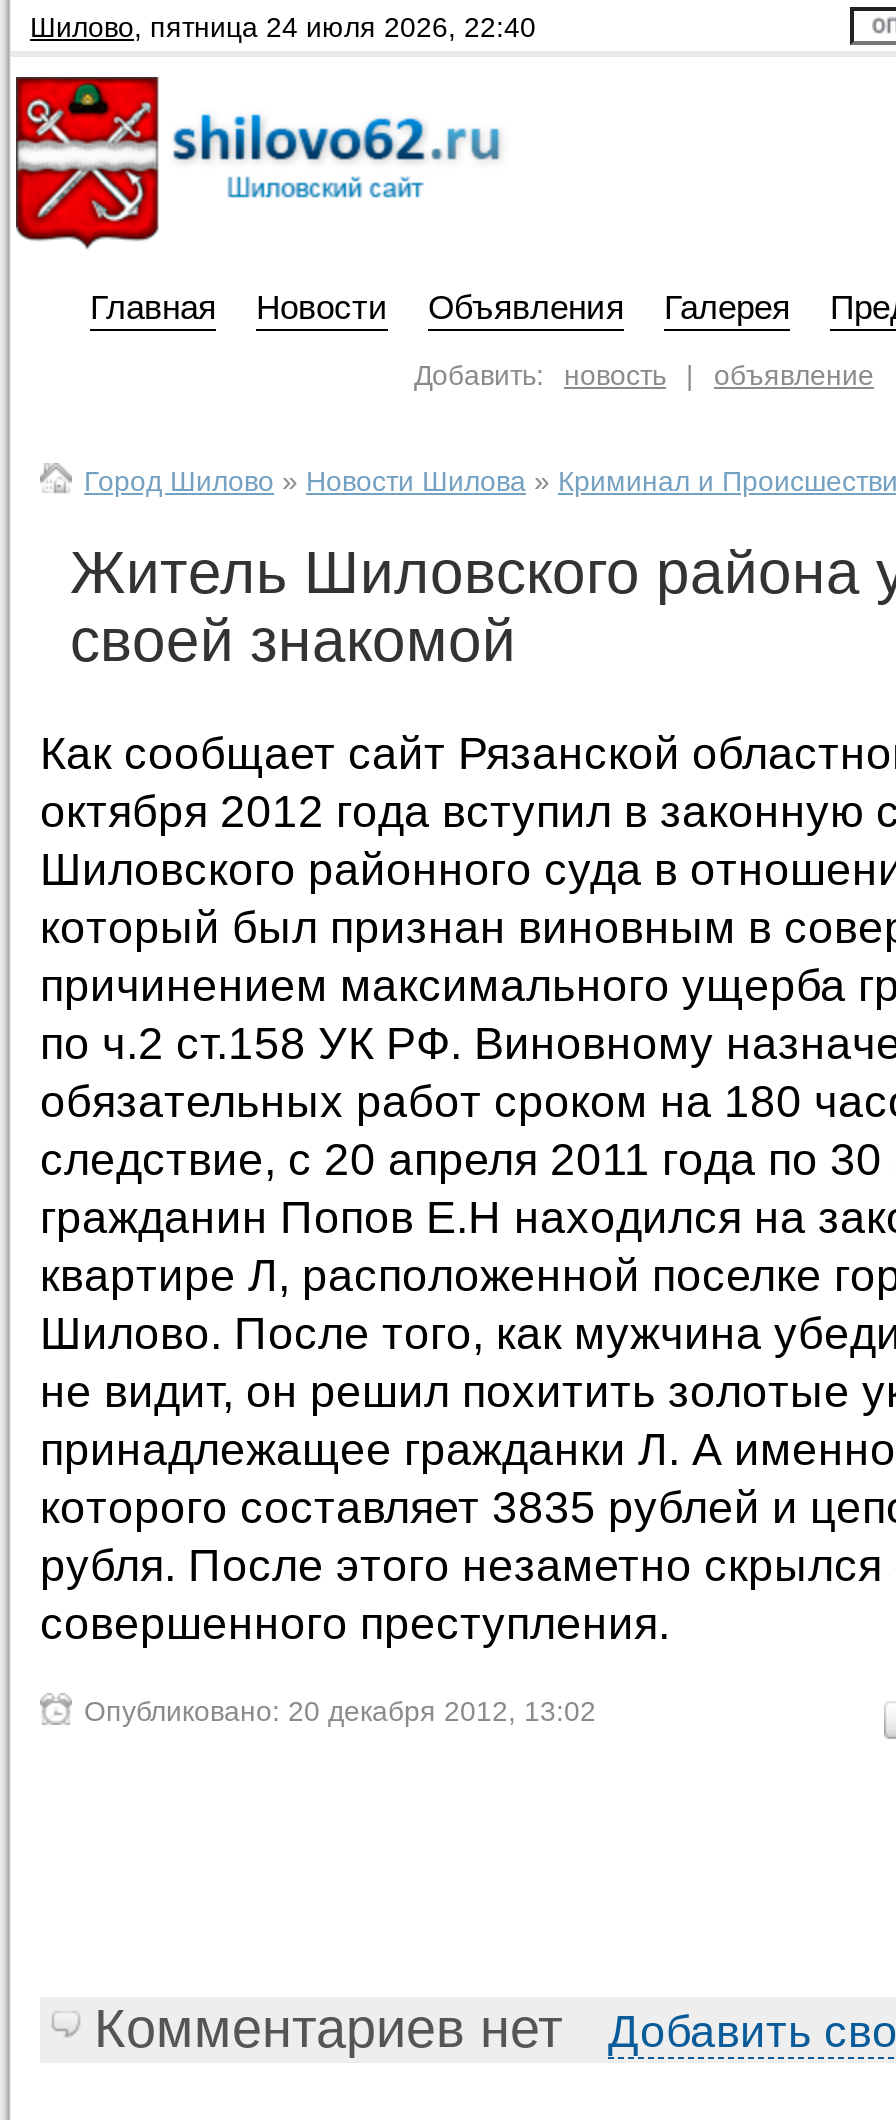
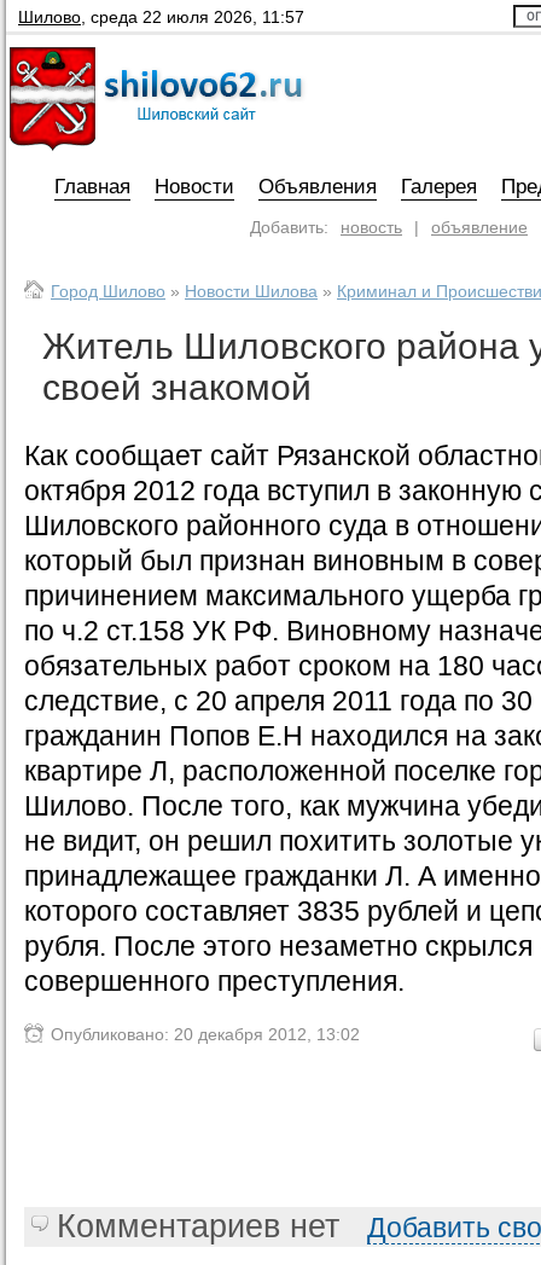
- Шилово, пятница 24 июля 2026, 22:40
+ Шилово, среда 22 июля 2026, 11:57
